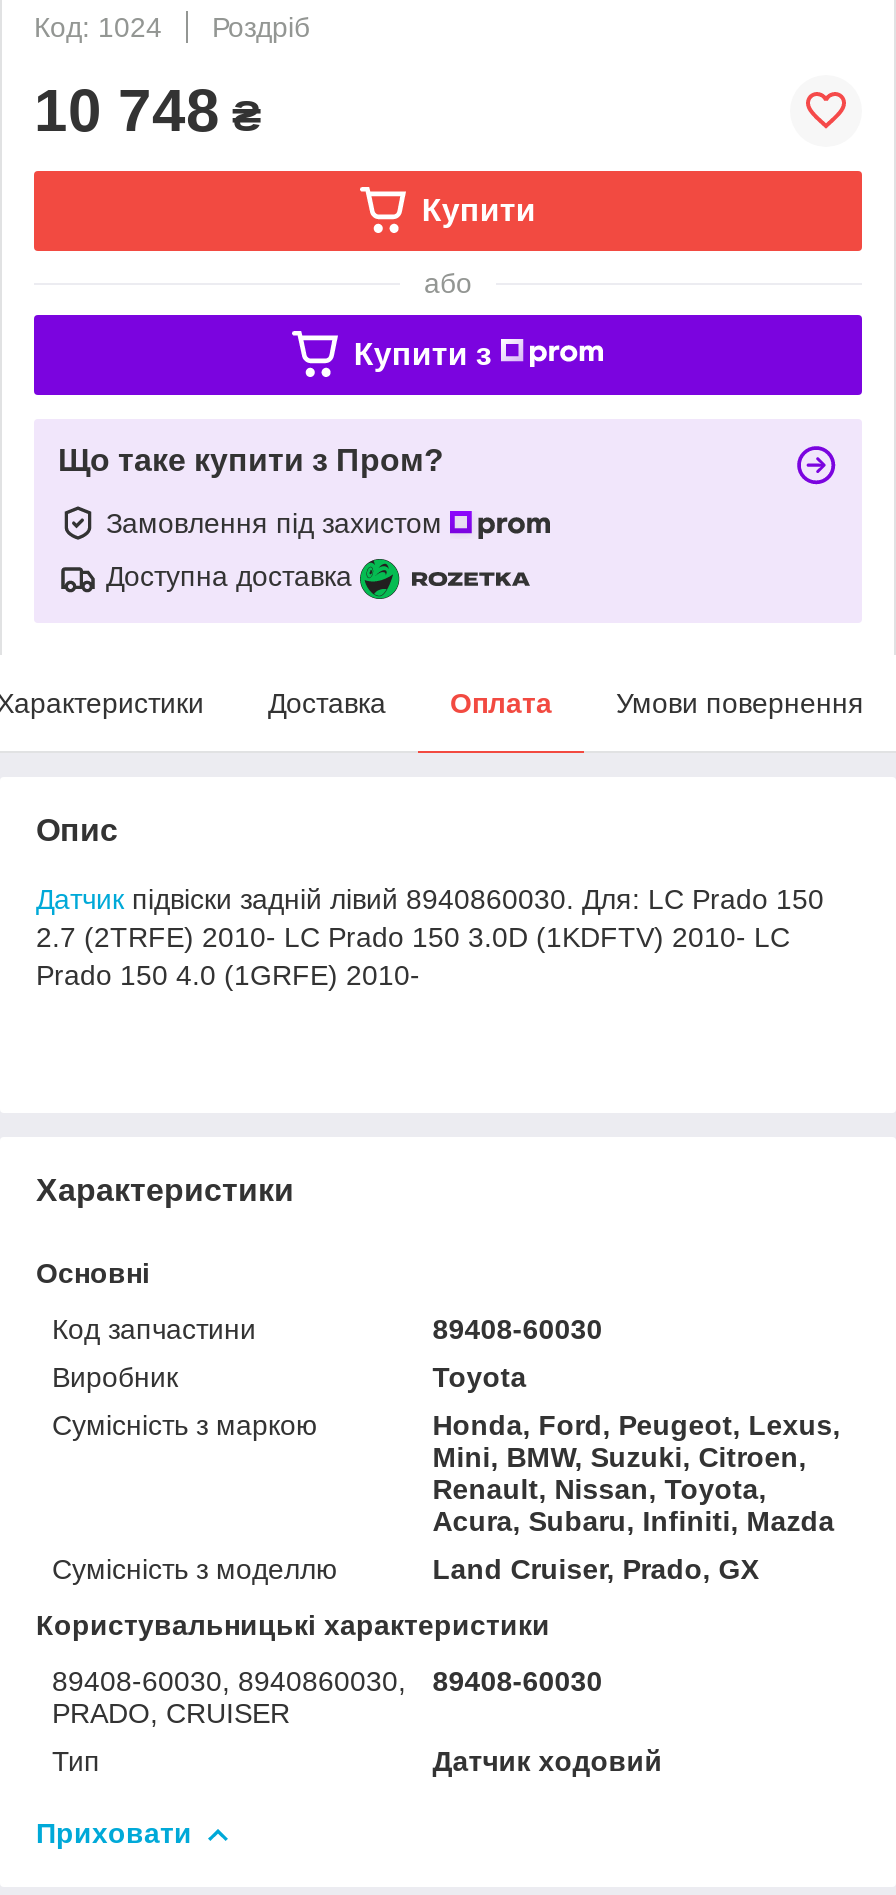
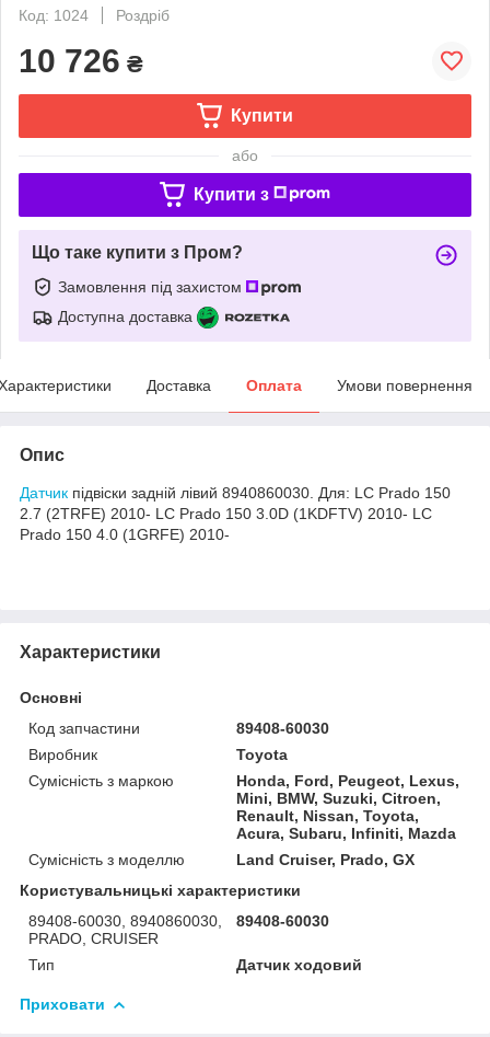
- 10 748 ₴
+ 10 726 ₴
